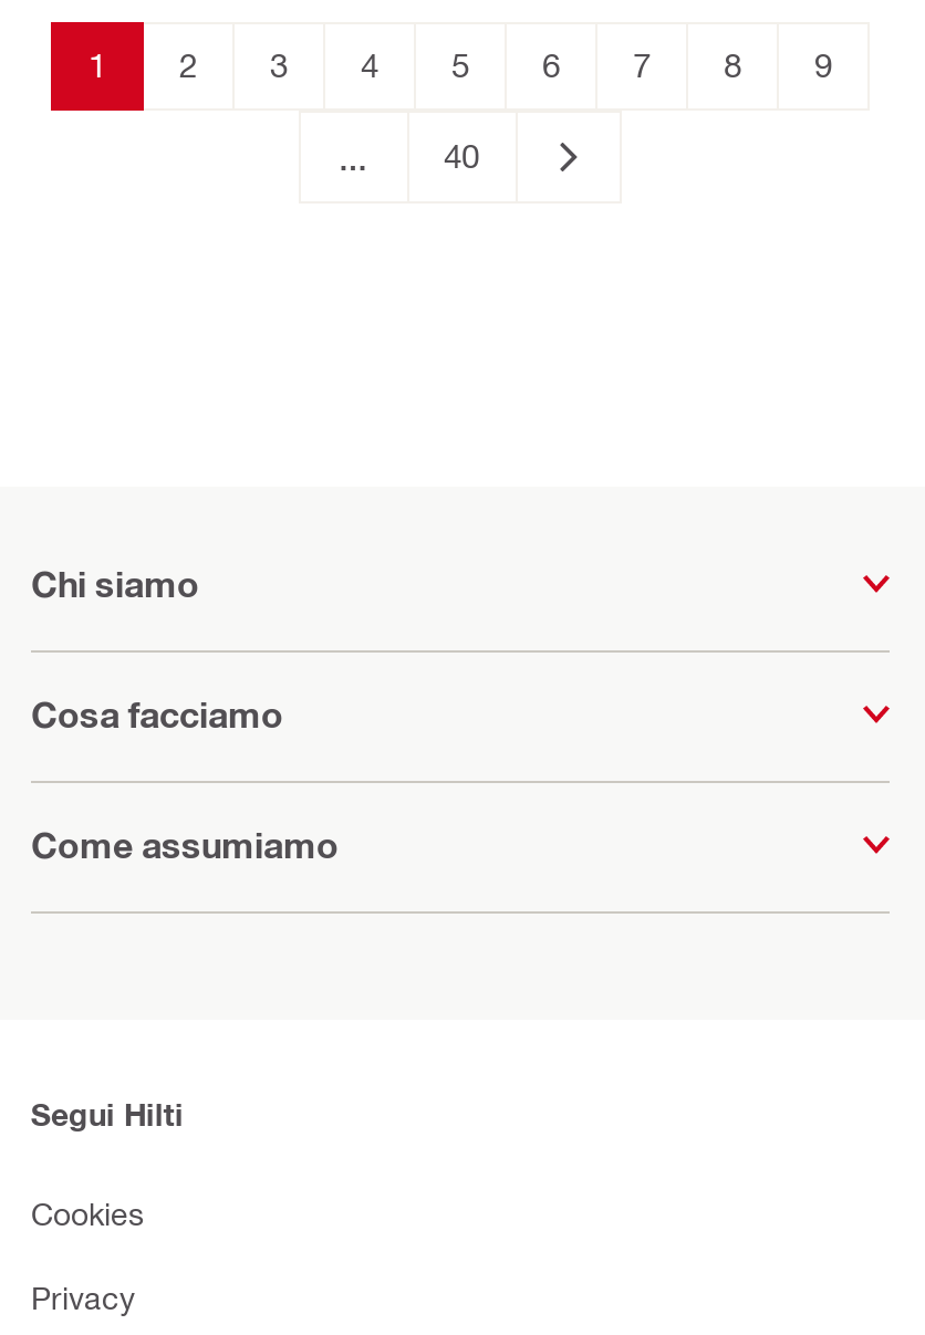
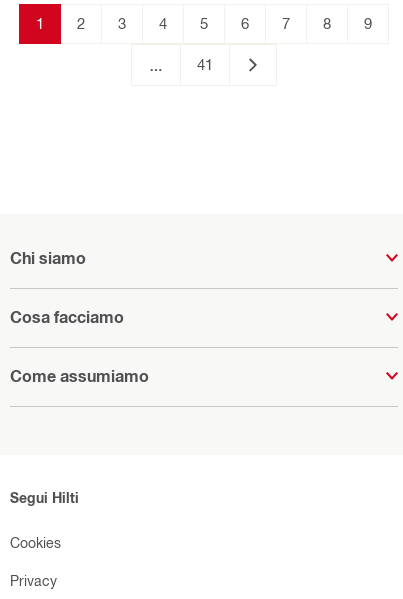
- 40
+ 41
